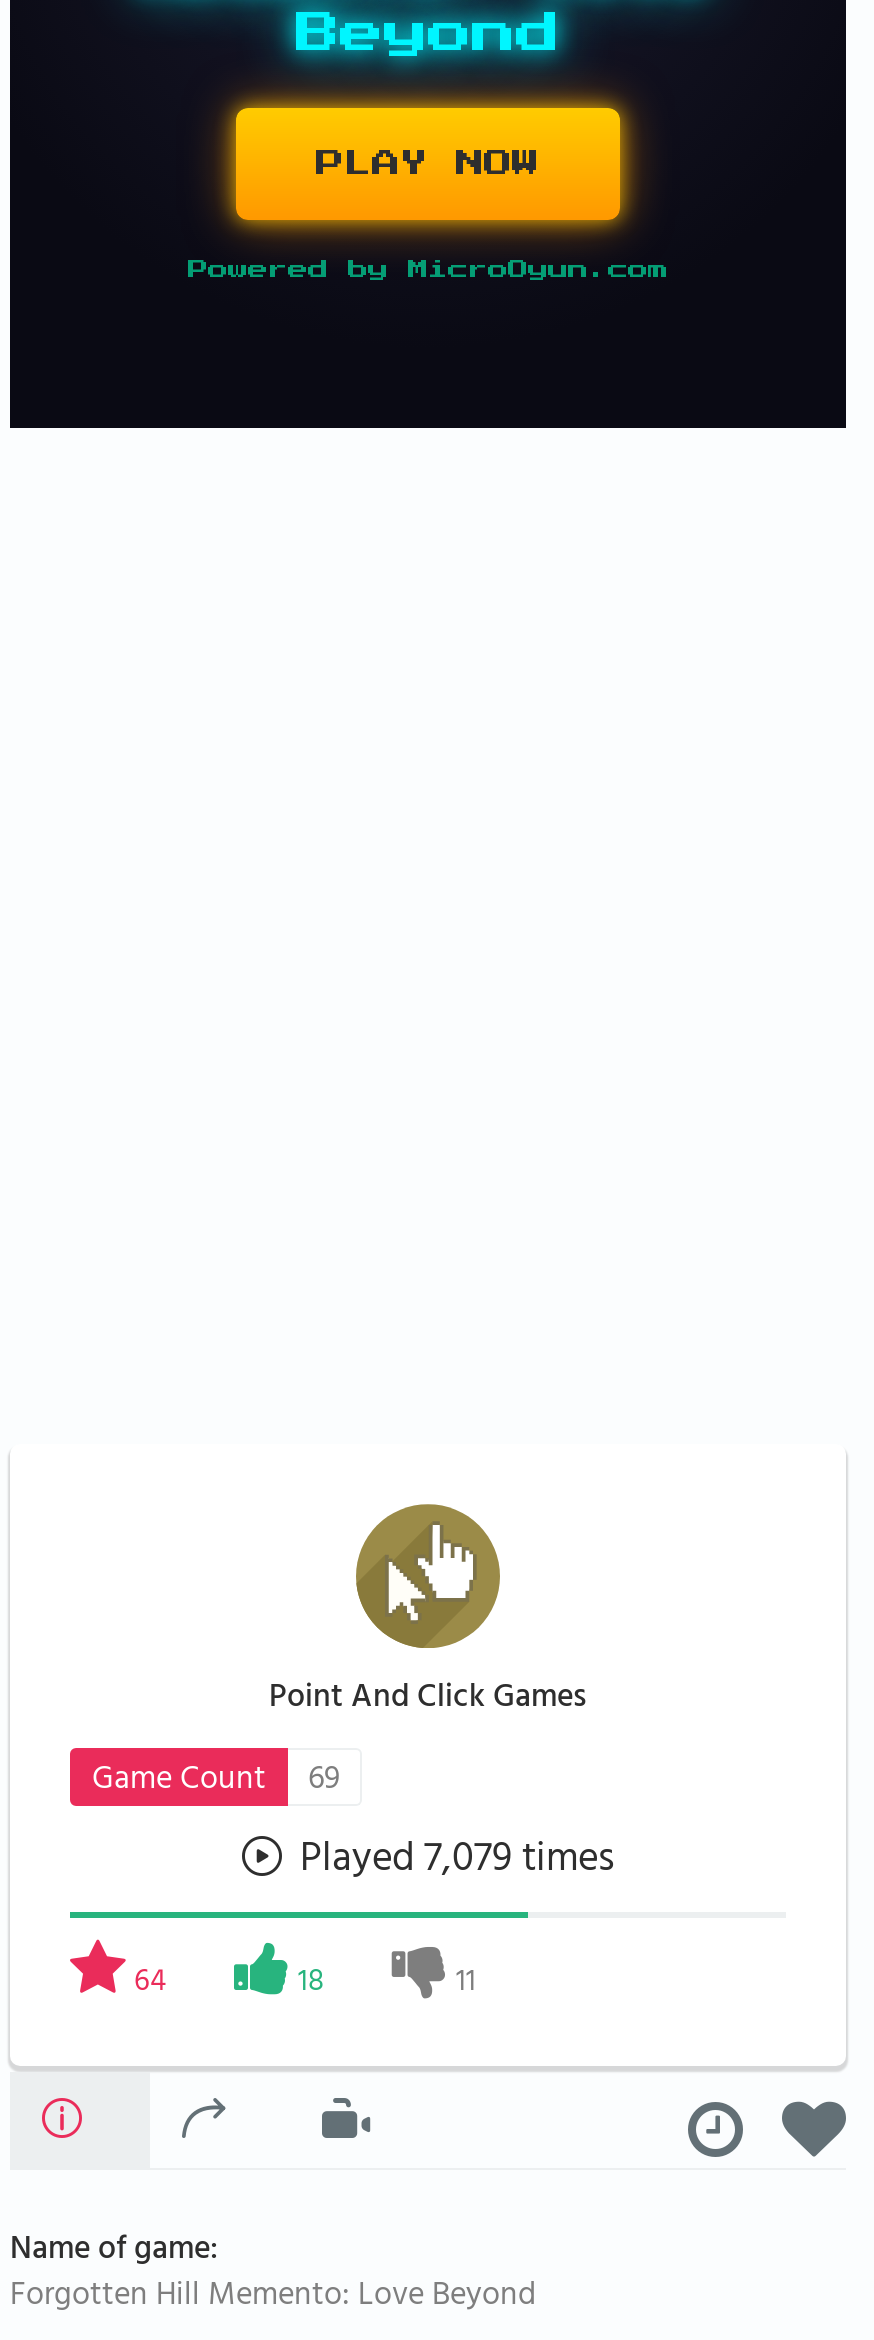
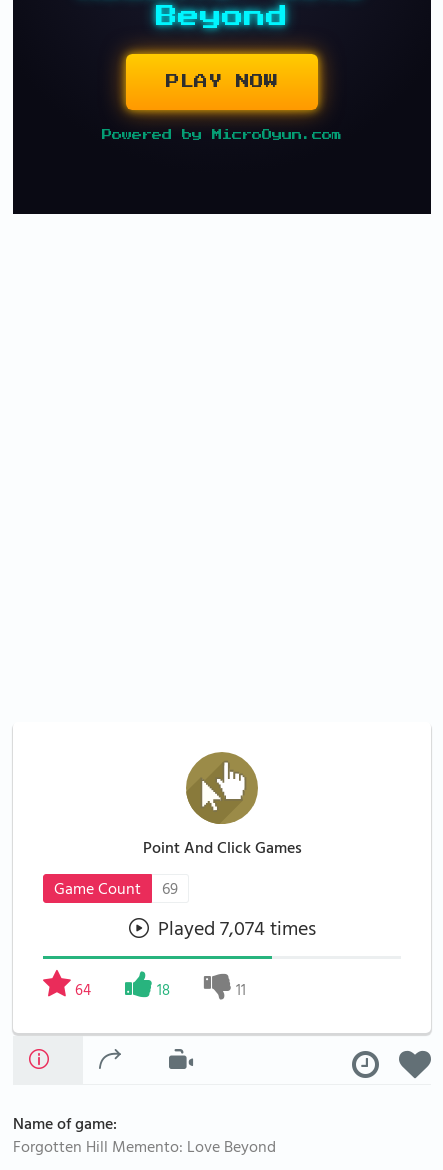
- Played 7,079 times
+ Played 7,074 times
